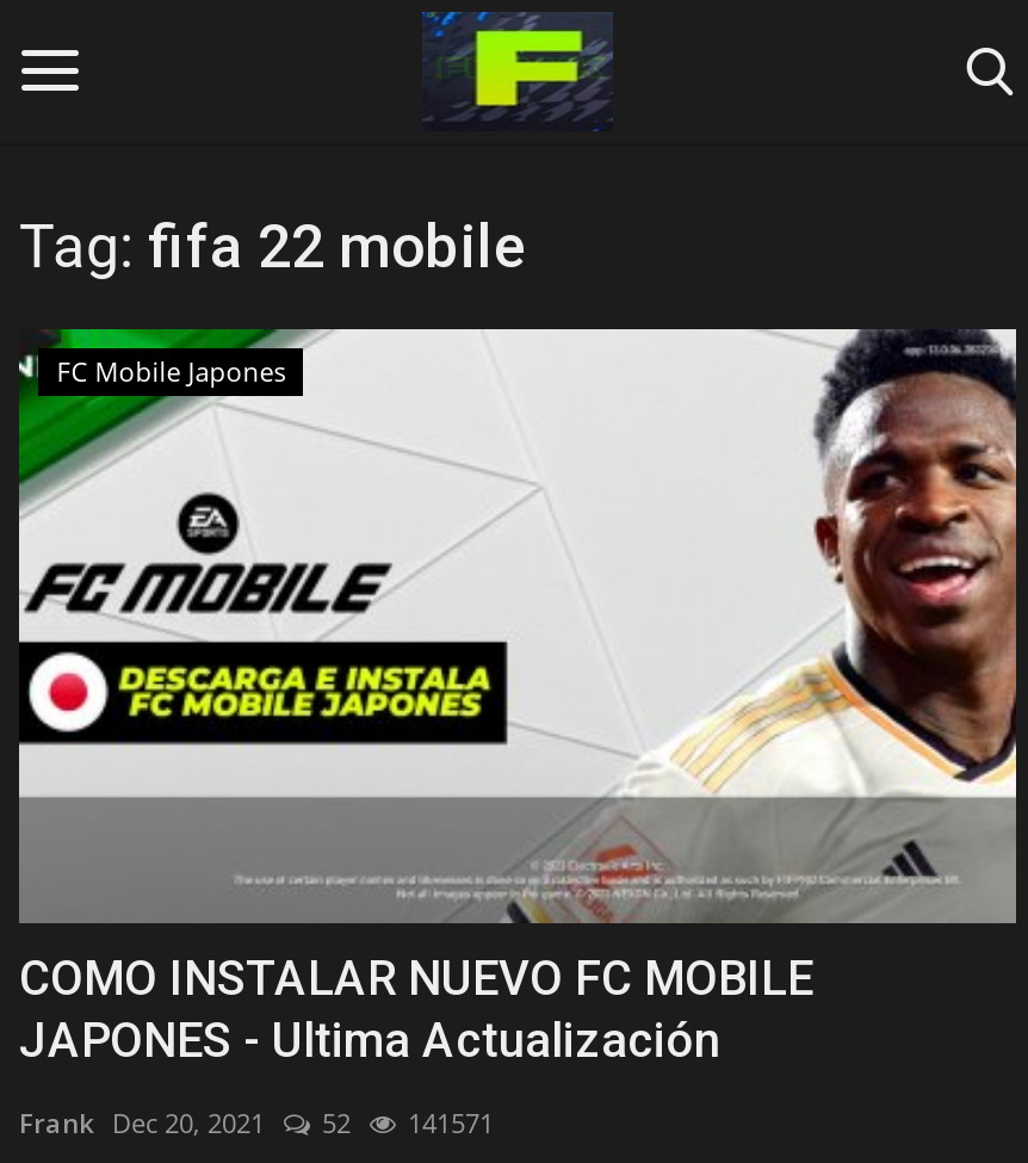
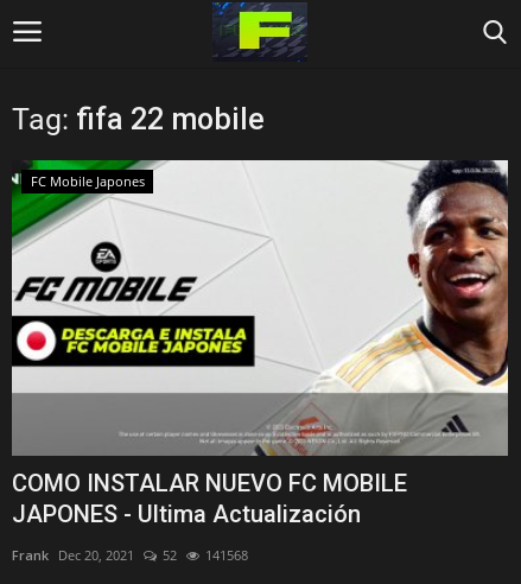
- Frank Dec 20, 2021 52 141571
+ Frank Dec 20, 2021 52 141568
